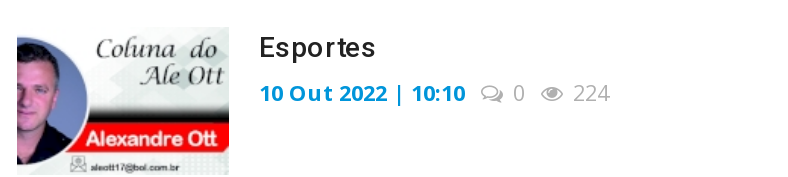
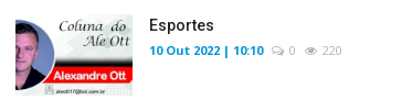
- 224
+ 220
